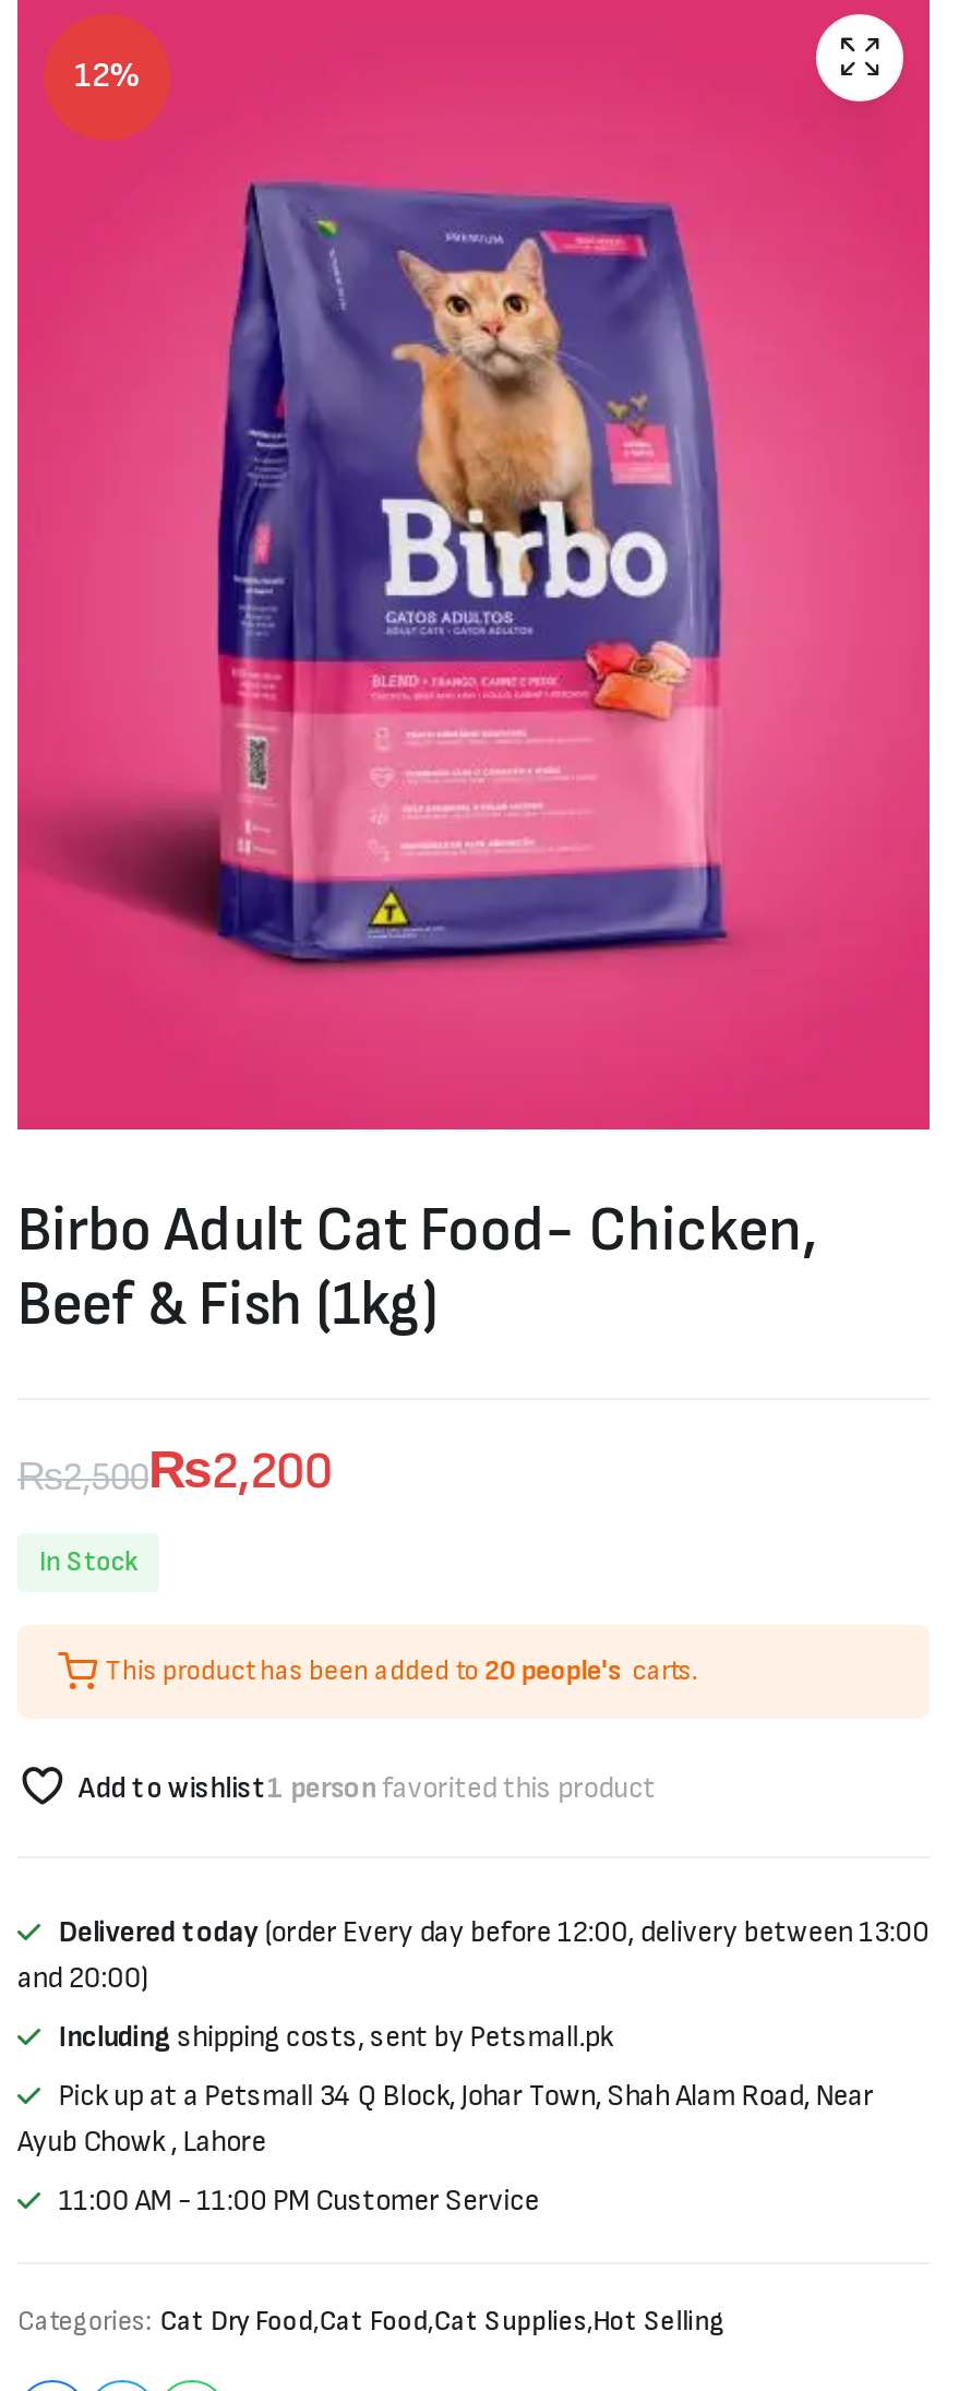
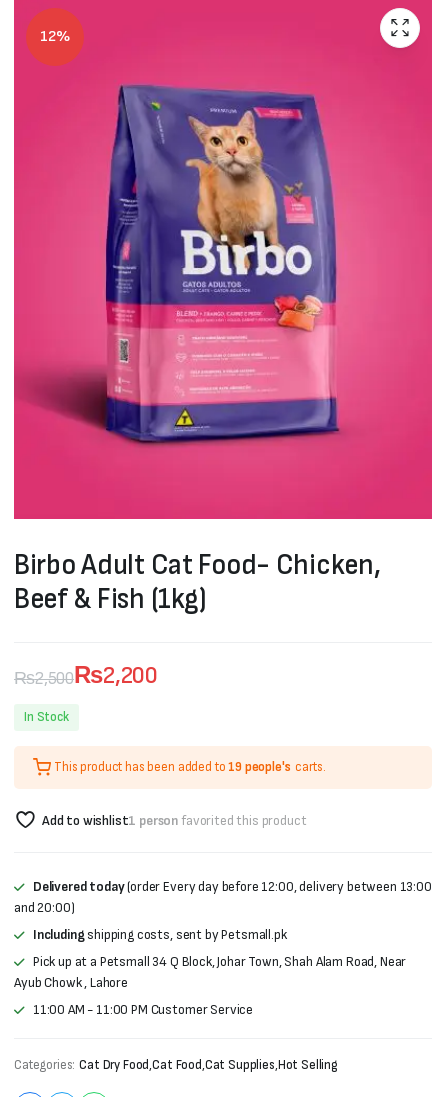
- This product has been added to 20 people's carts.
+ This product has been added to 19 people's carts.
